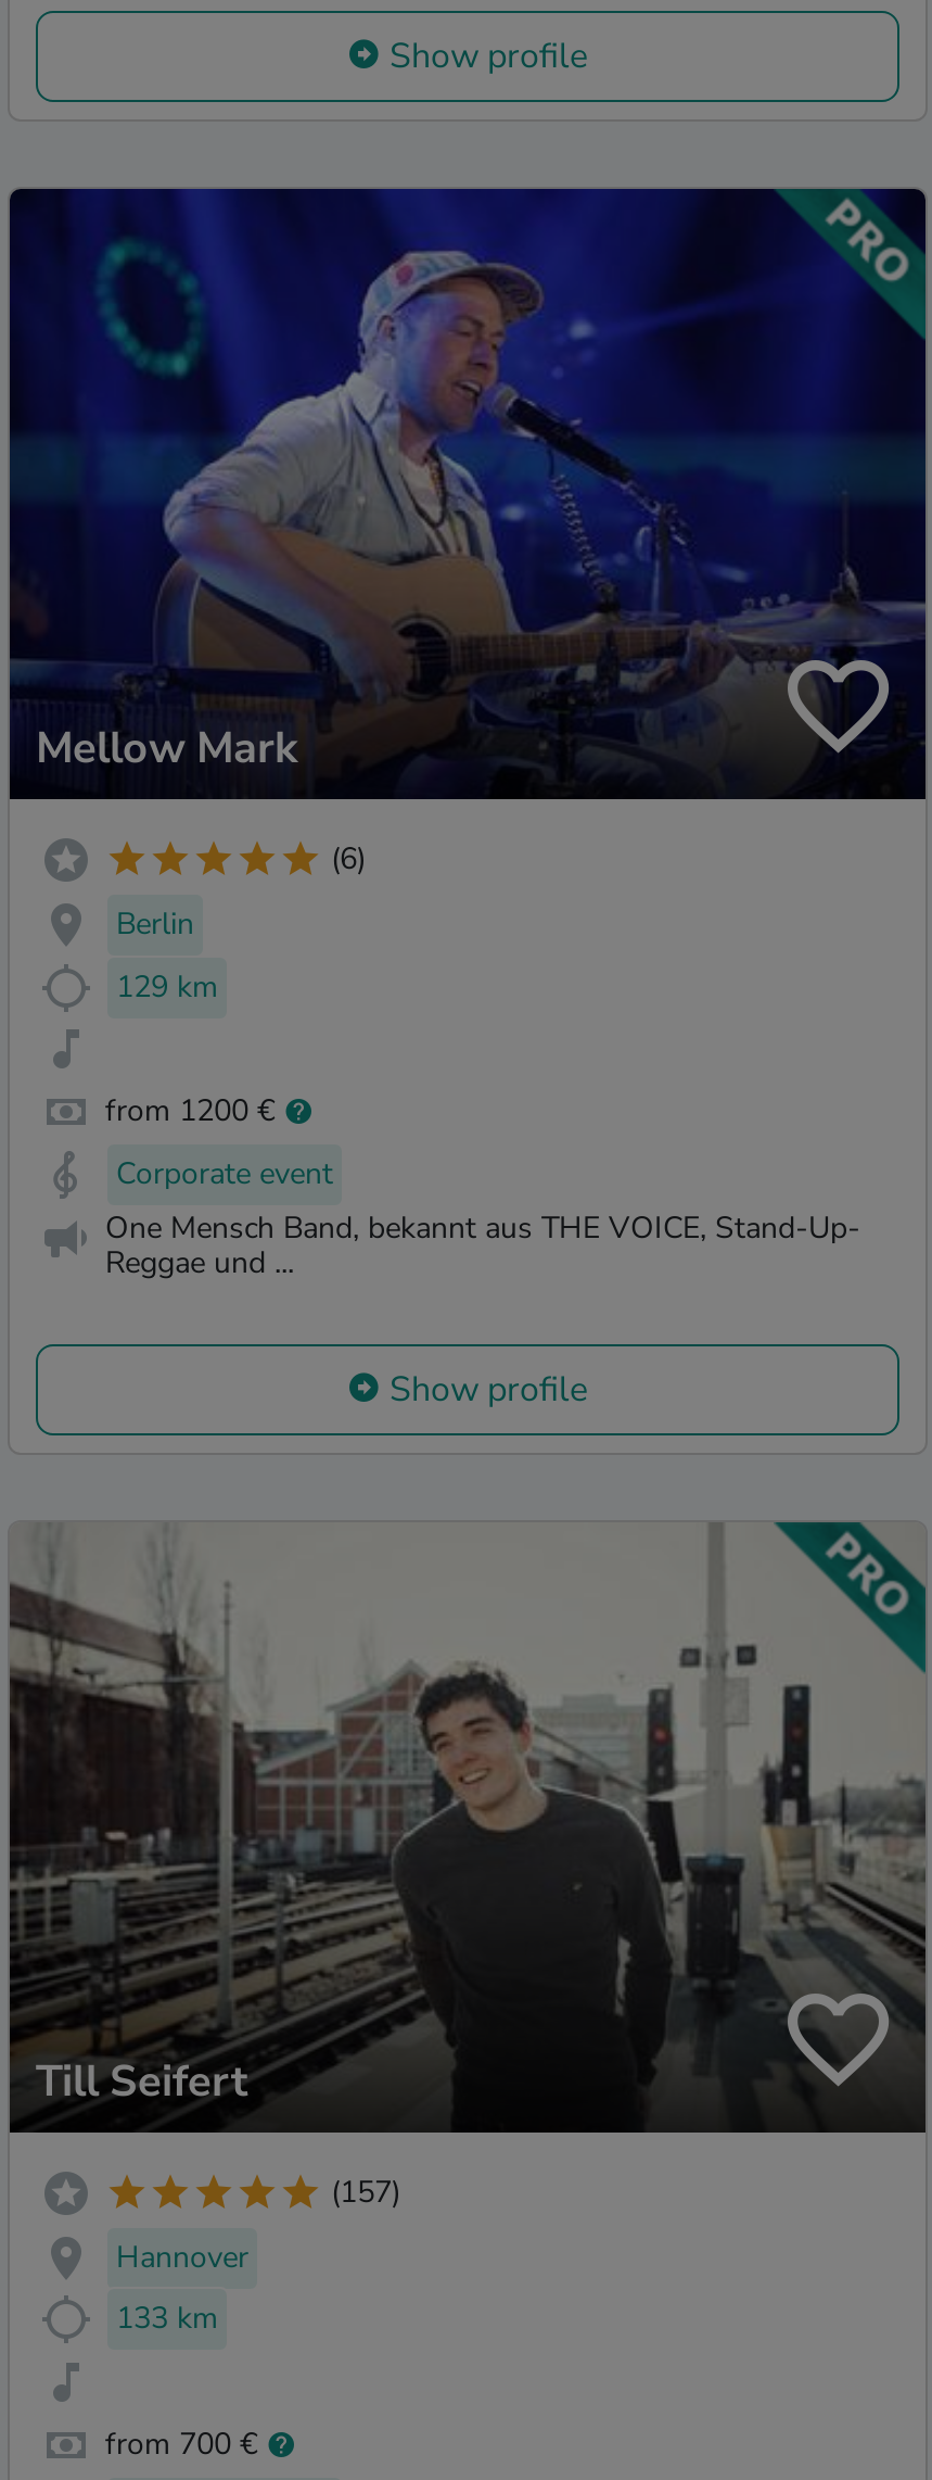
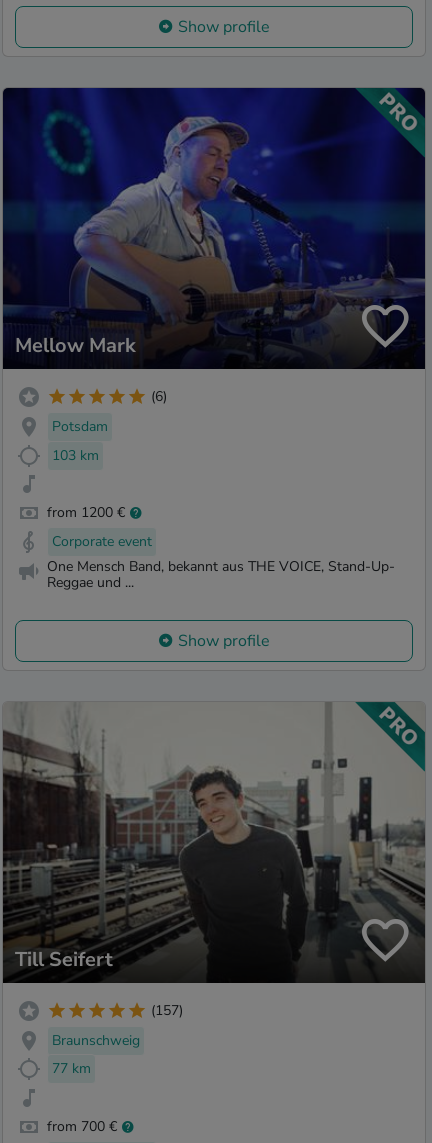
- Berlin
+ Potsdam

- 129 km
+ 103 km

- Hannover
+ Braunschweig

- 133 km
+ 77 km
